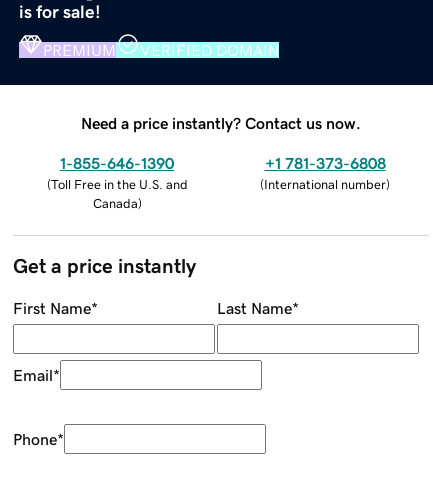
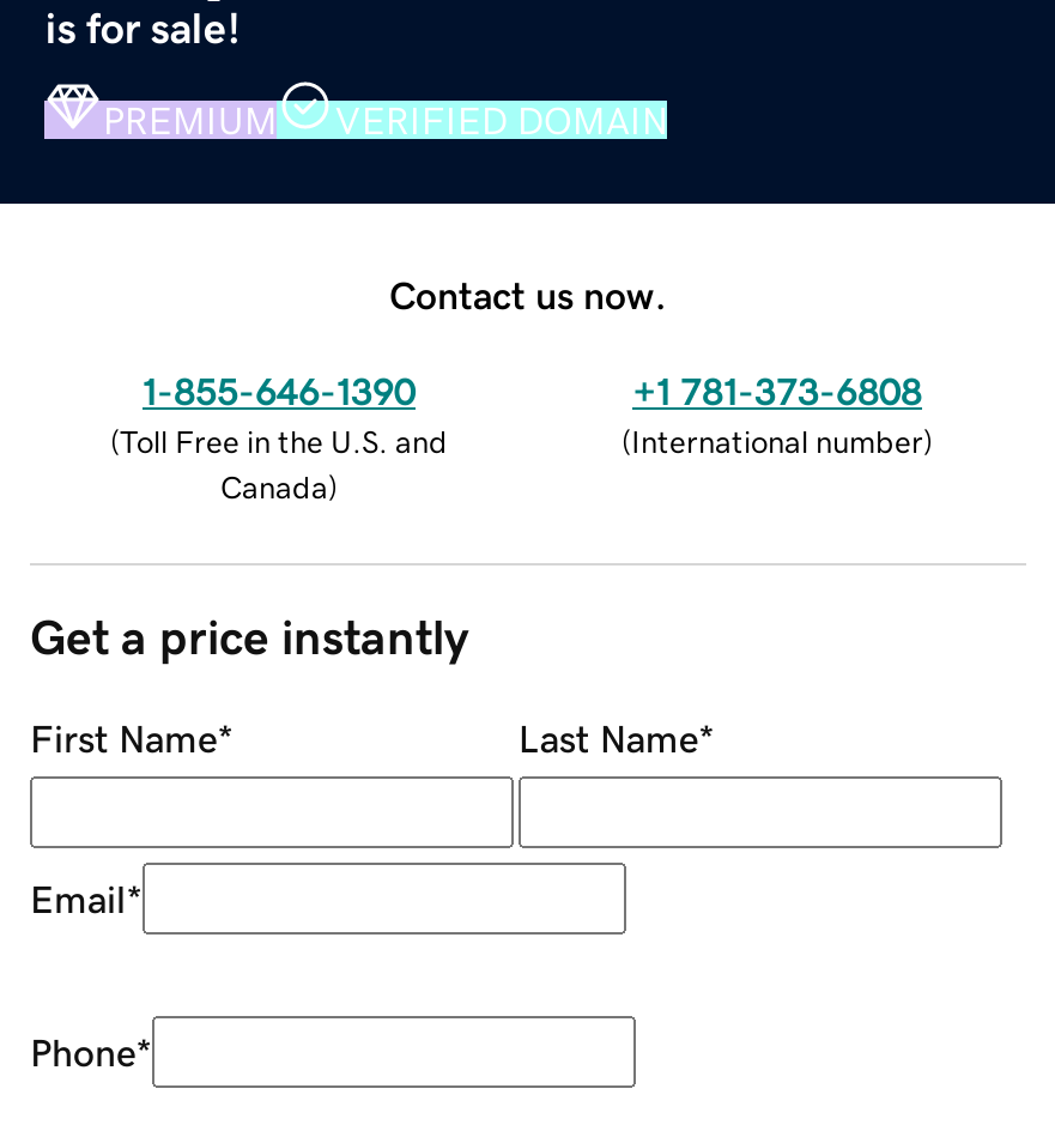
- Need a price instantly? Contact us now.
+ Contact us now.
